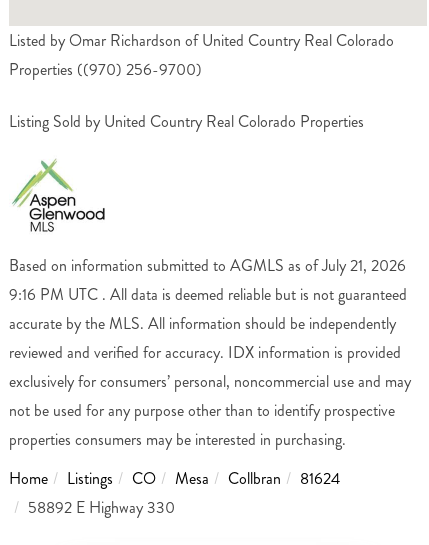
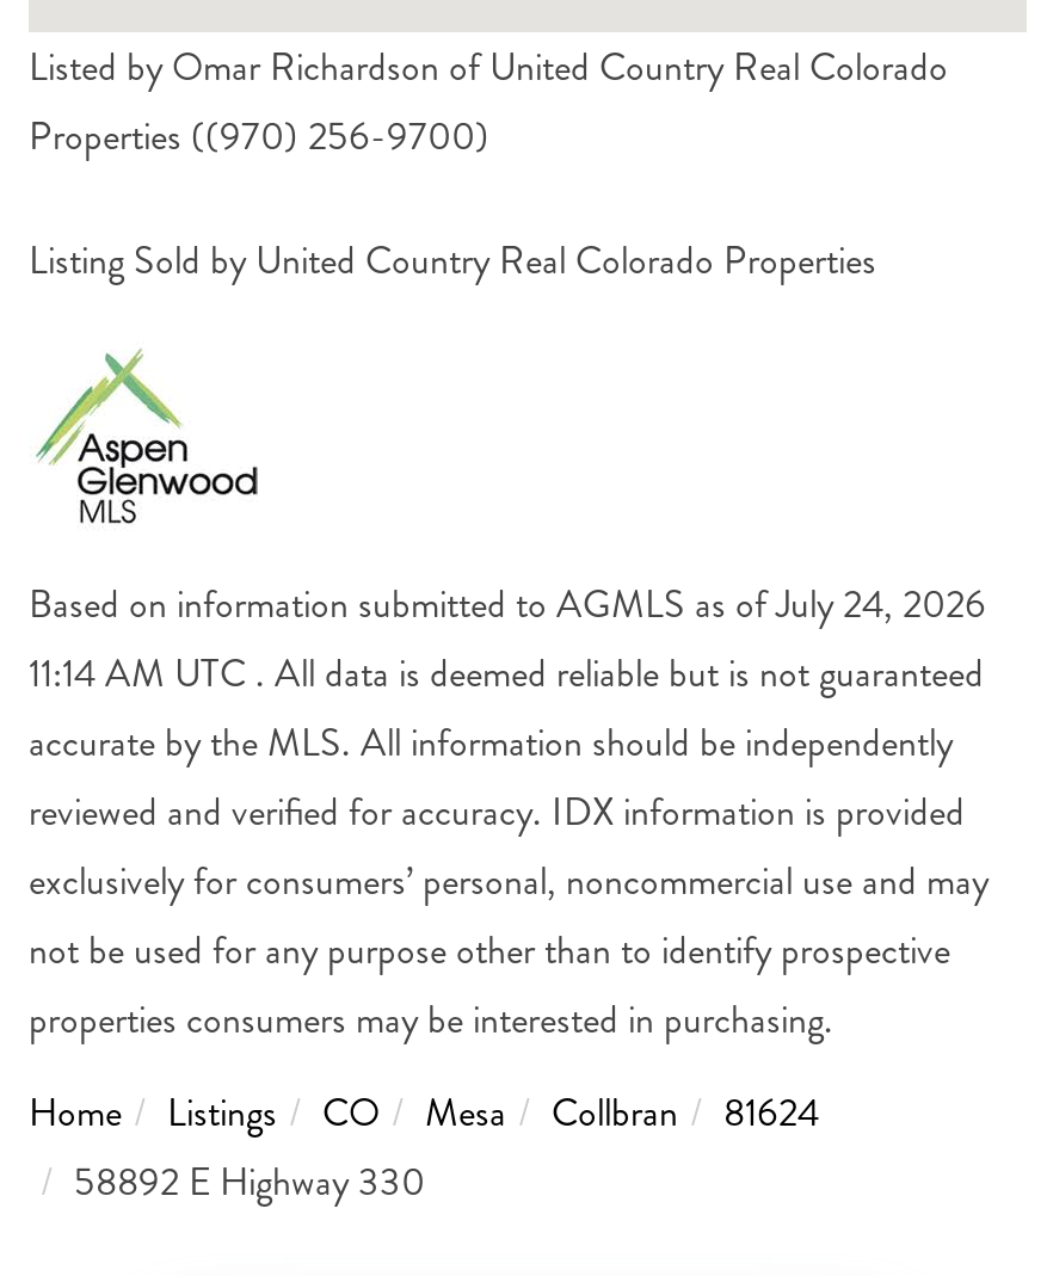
- Based on information submitted to AGMLS as of July 21, 2026
+ Based on information submitted to AGMLS as of July 24, 2026

- 9:16 PM UTC . All data is deemed reliable but is not guaranteed
+ 11:14 AM UTC . All data is deemed reliable but is not guaranteed
